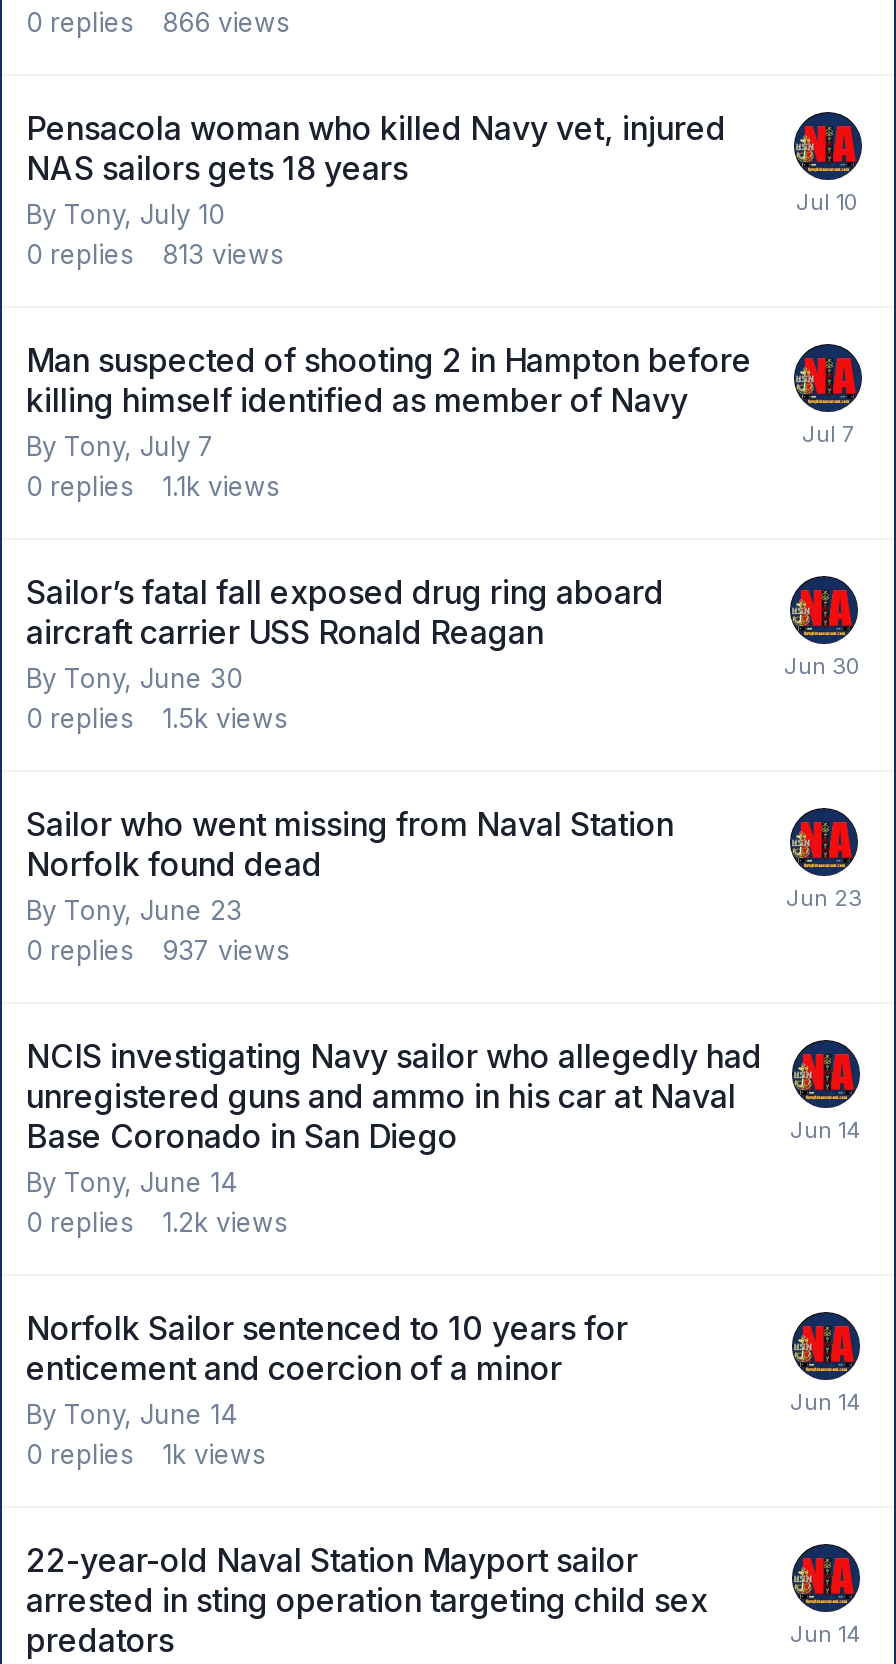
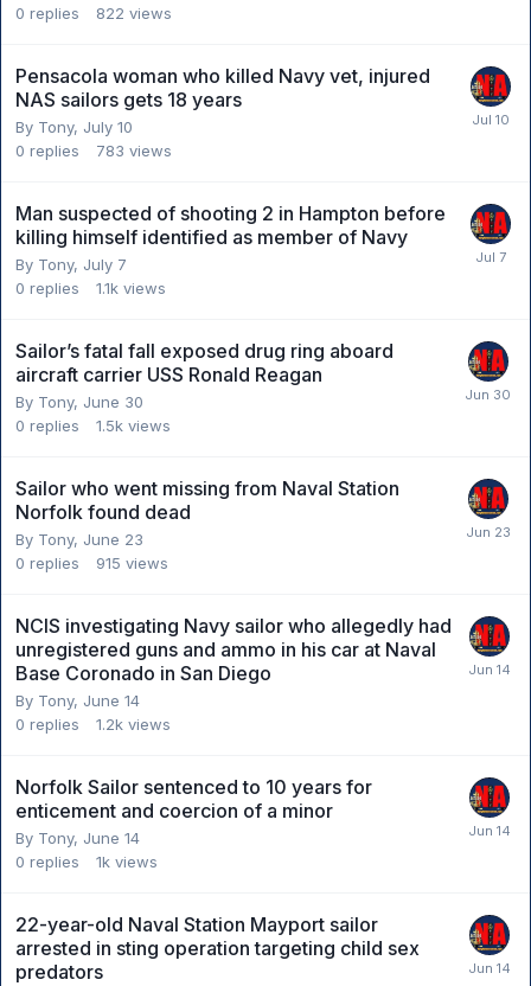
- 0 replies 866 views
+ 0 replies 822 views

- 0 replies 813 views
+ 0 replies 783 views

- 0 replies 937 views
+ 0 replies 915 views
